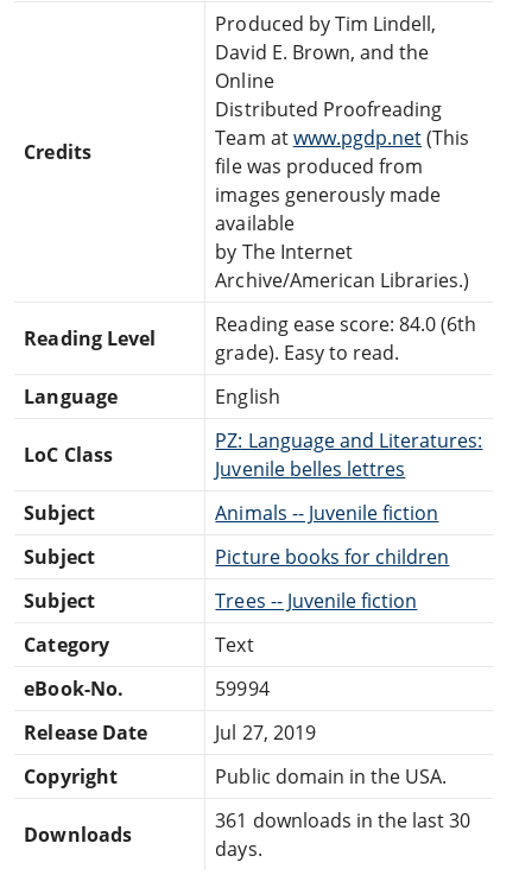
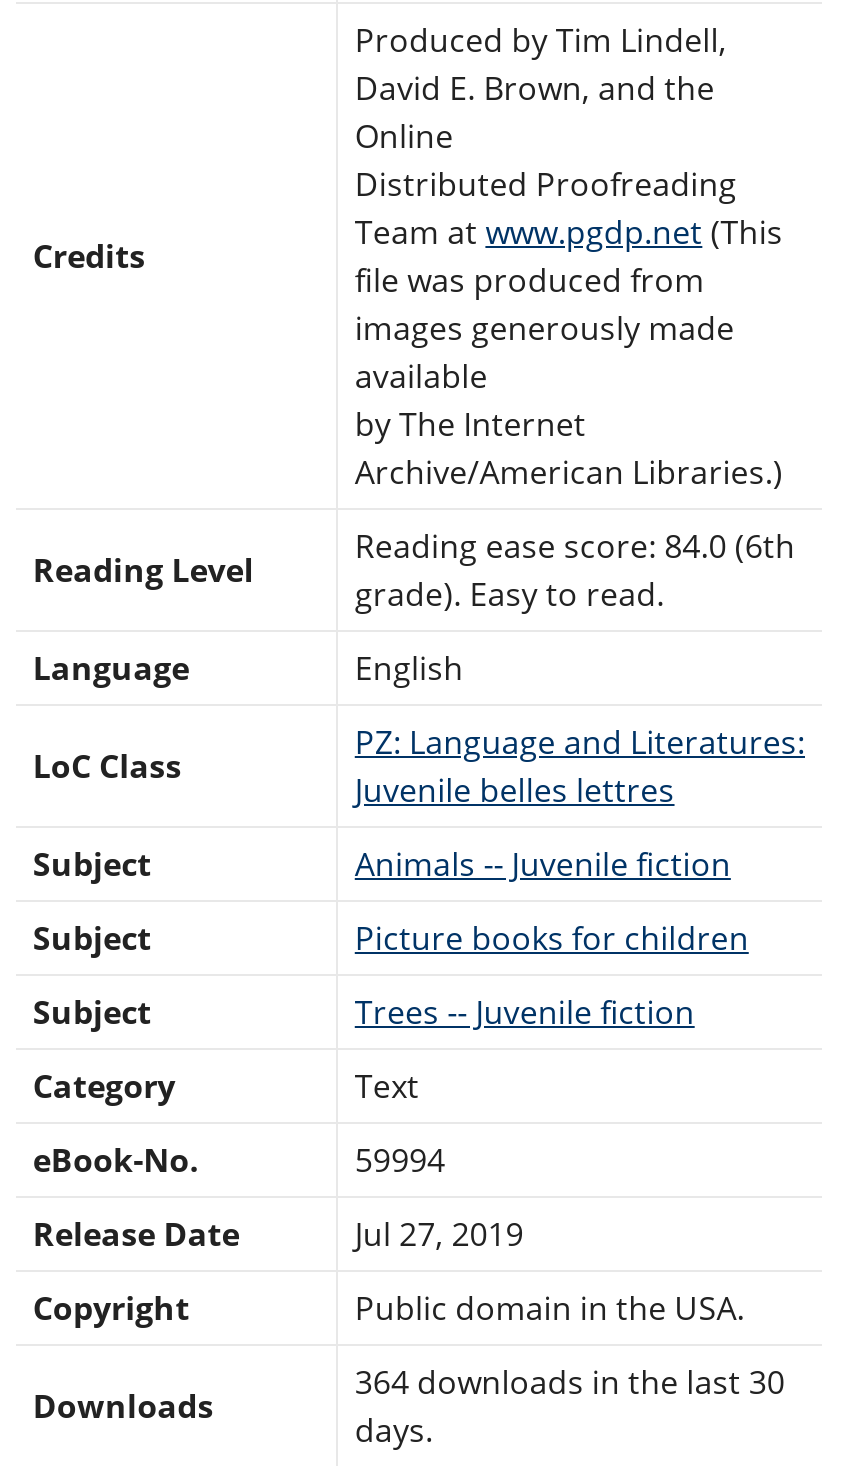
- 361 downloads in the last 30
+ 364 downloads in the last 30
